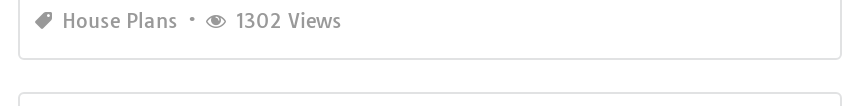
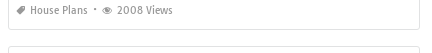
- 1302 Views
+ 2008 Views
